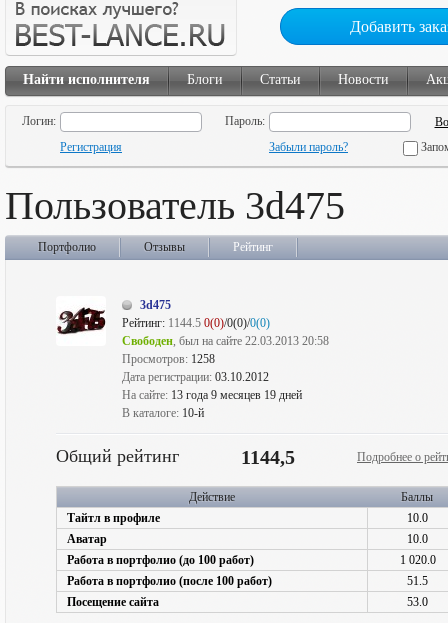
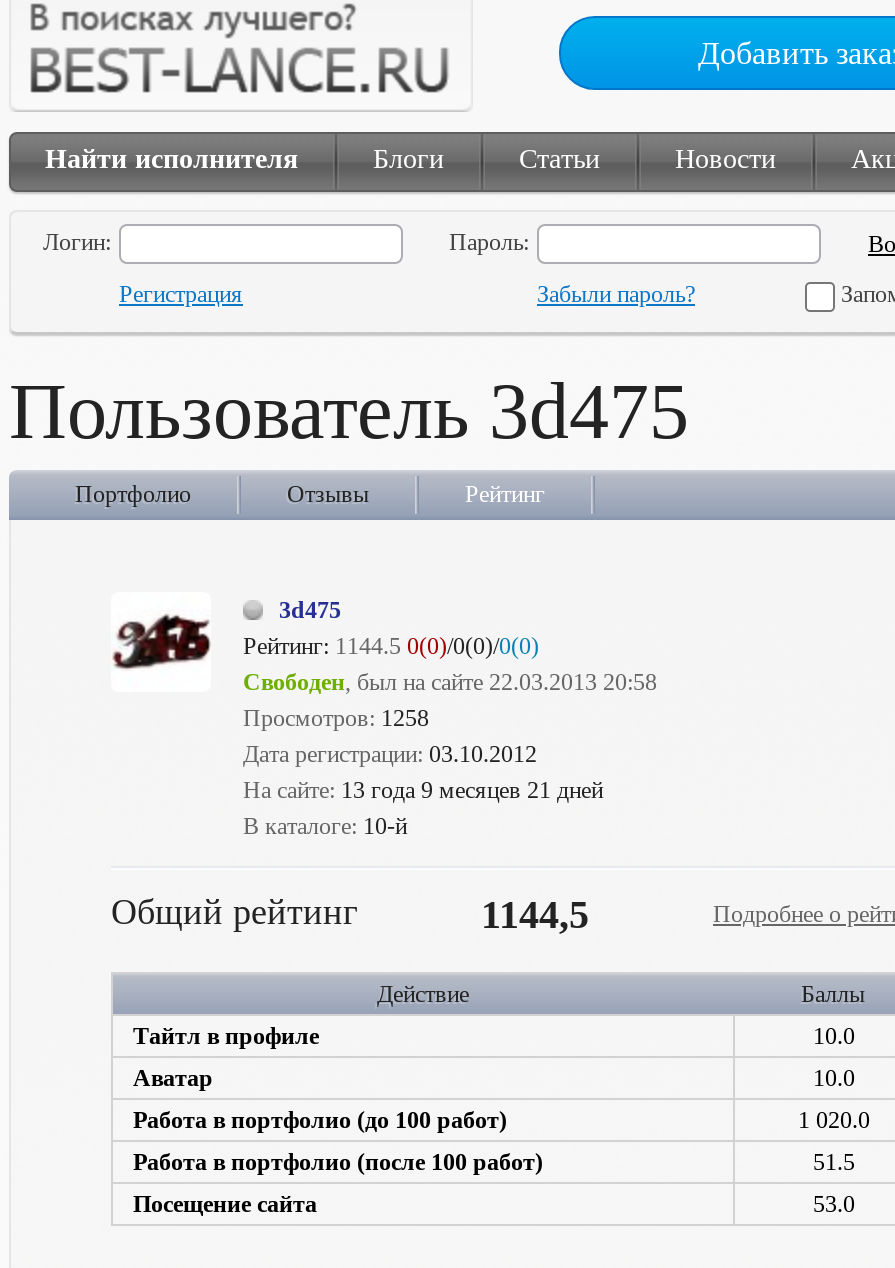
- На сайте: 13 года 9 месяцев 19 дней
+ На сайте: 13 года 9 месяцев 21 дней
